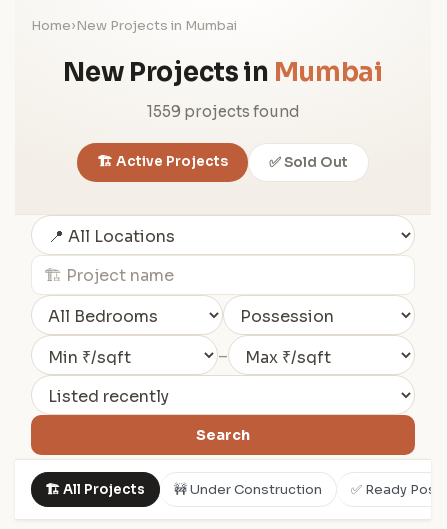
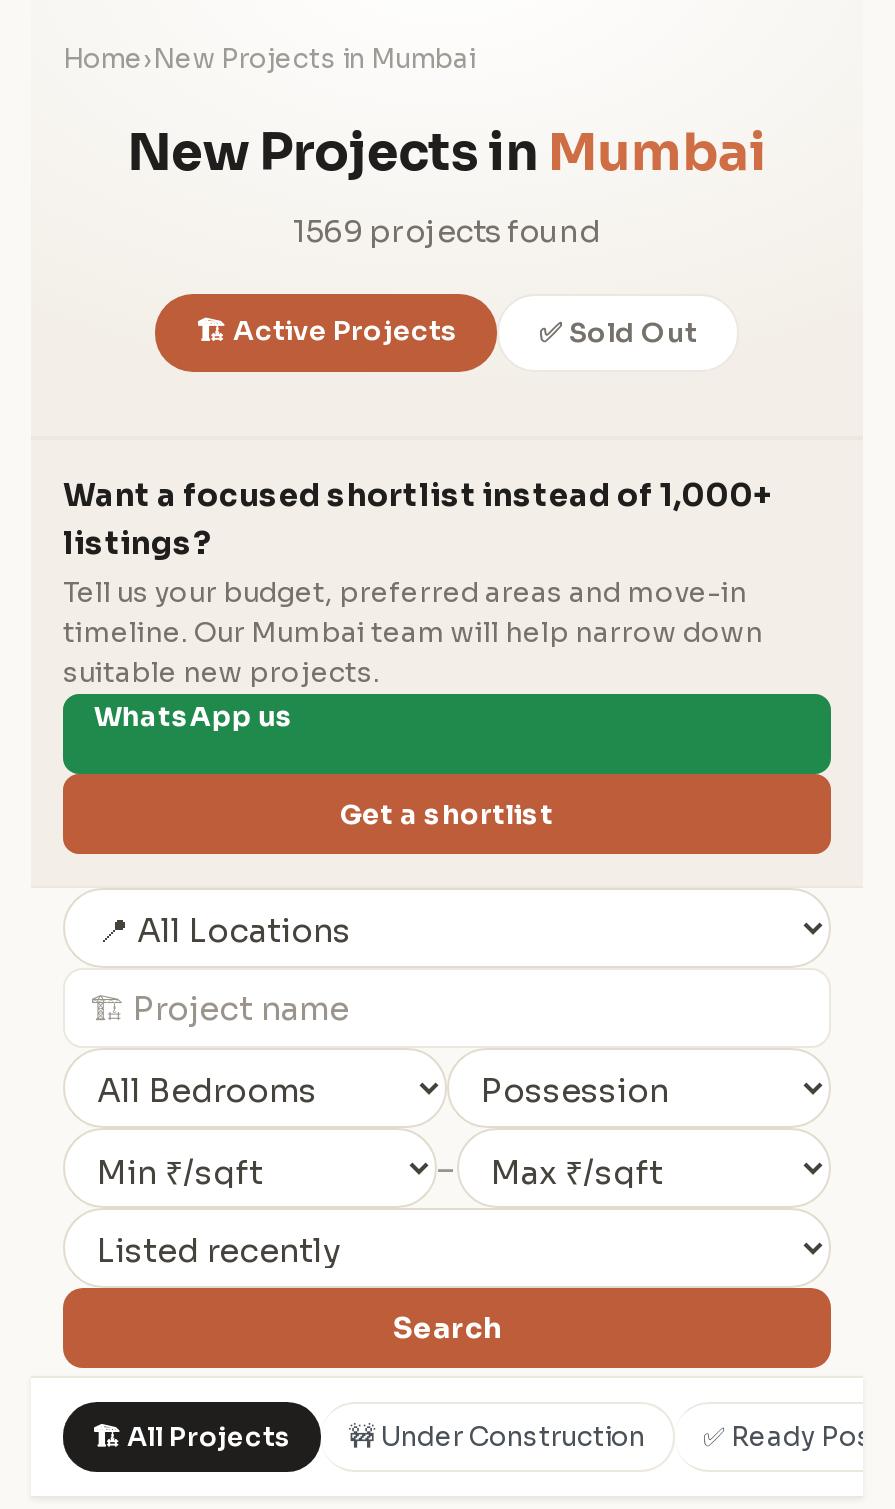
- 1559 projects found
+ 1569 projects found

+ [image]
+ Want a focused shortlist instead of 1,000+
+ listings?
+ Tell us your budget, preferred areas and move-in
+ timeline. Our Mumbai team will help narrow down
+ suitable new projects.
+ WhatsApp us
+ Get a shortlist
